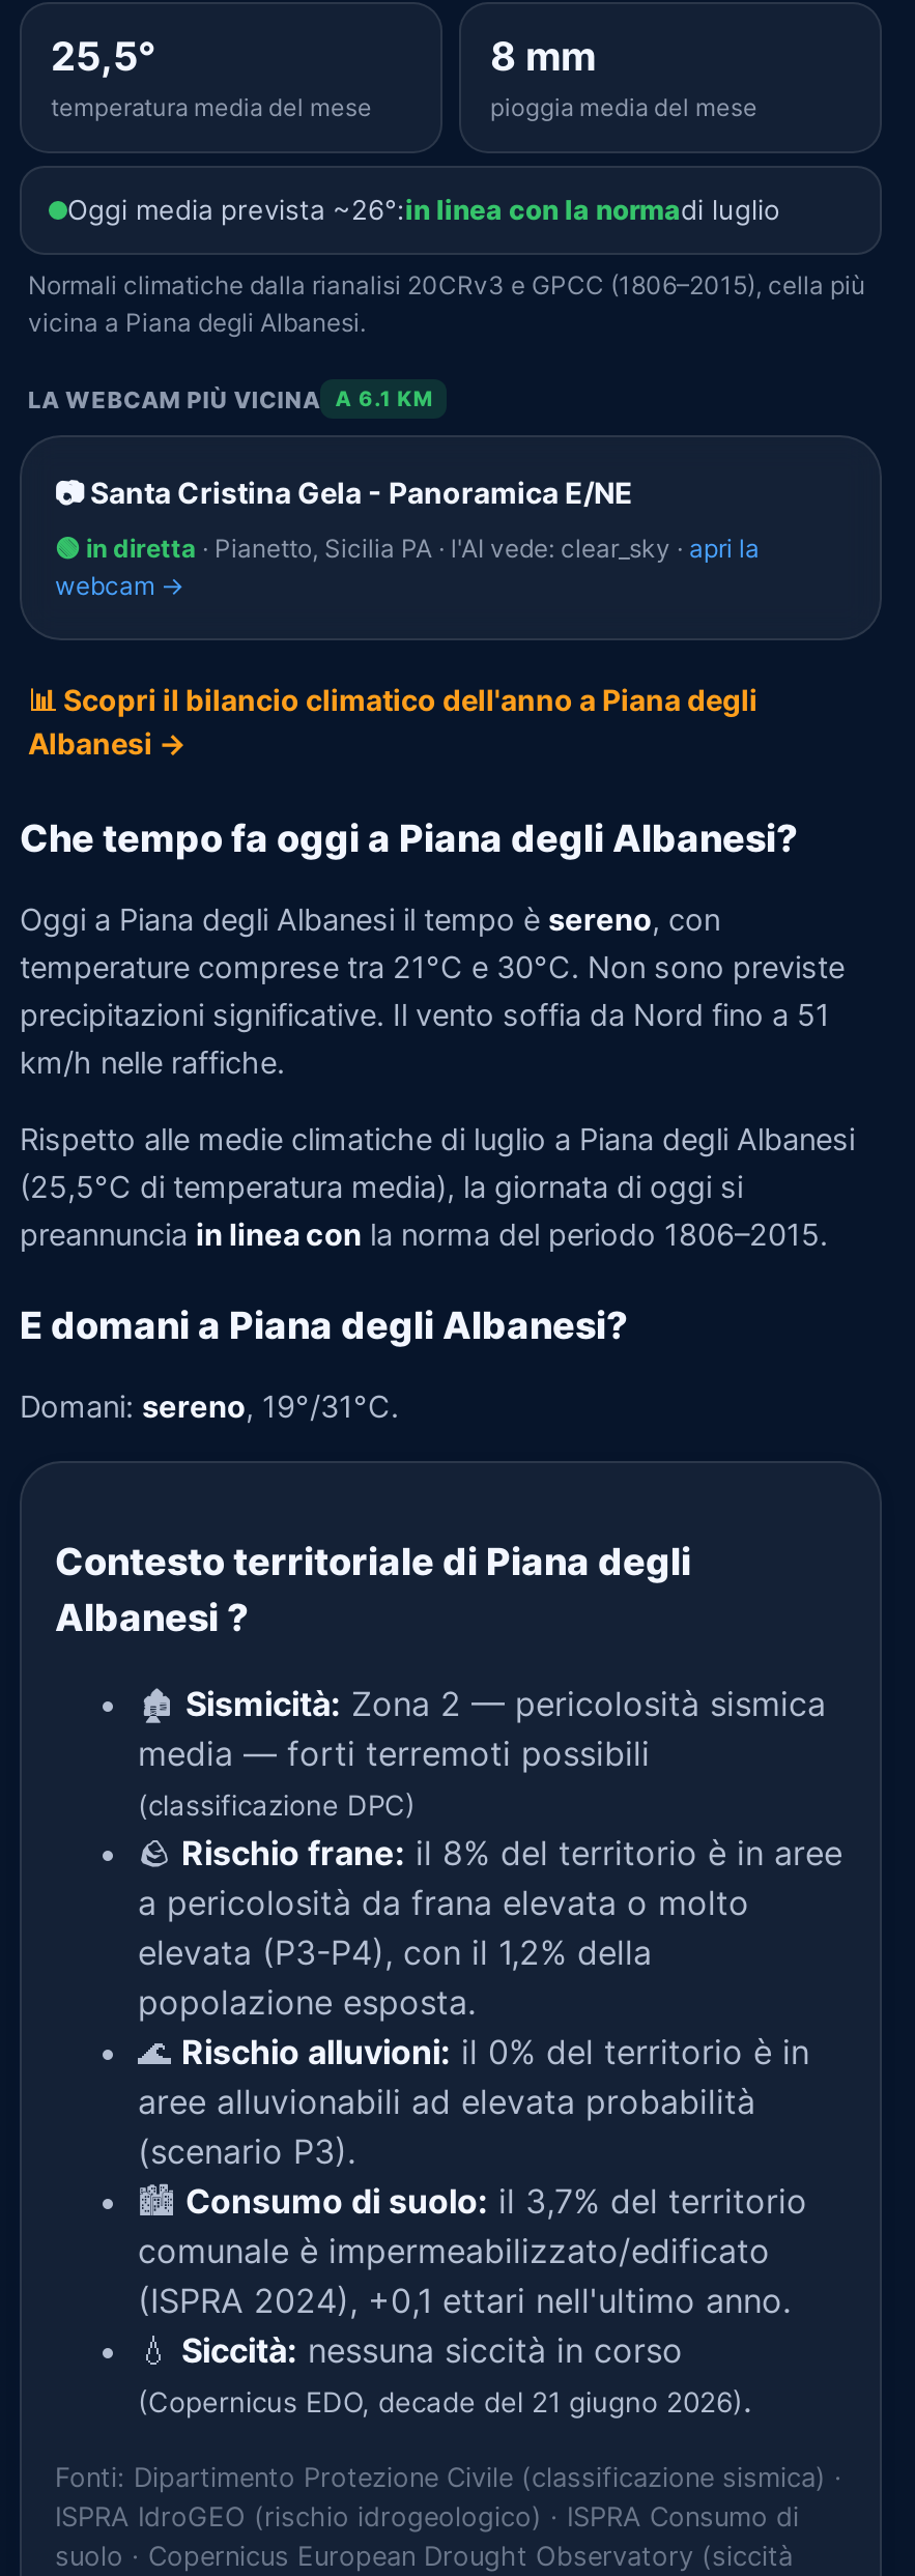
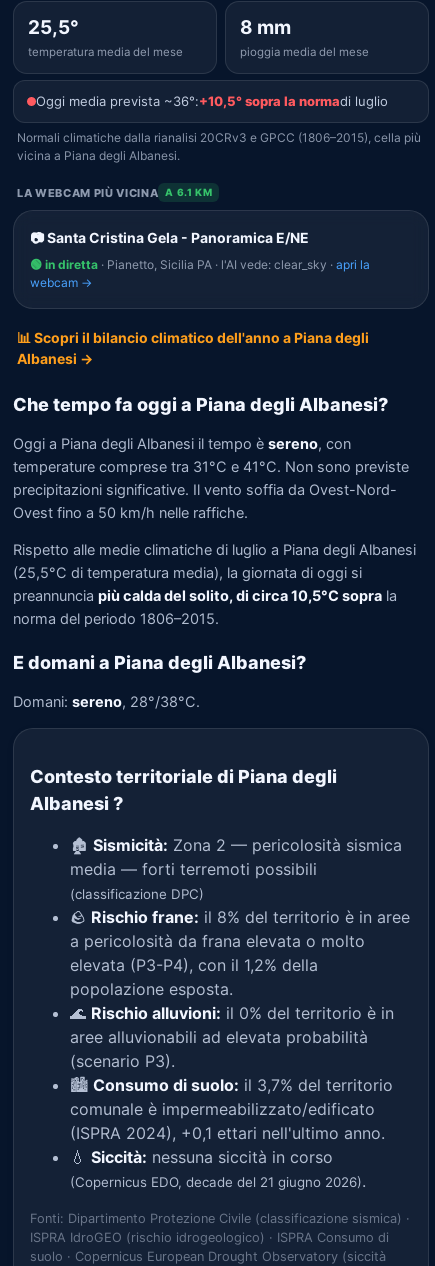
- Oggi media prevista ~26°:in linea con la normadi luglio
+ Oggi media prevista ~36°:+10,5° sopra la normadi luglio

- temperature comprese tra 21°C e 30°C. Non sono previste
- precipitazioni significative. Il vento soffia da Nord fino a 51
- km/h nelle raffiche.
+ temperature comprese tra 31°C e 41°C. Non sono previste
+ precipitazioni significative. Il vento soffia da Ovest-Nord-
+ Ovest fino a 50 km/h nelle raffiche.

- preannuncia in linea con la norma del periodo 1806–2015.
+ preannuncia più calda del solito, di circa 10,5°C sopra la
+ norma del periodo 1806–2015.

- Domani: sereno, 19°/31°C.
+ Domani: sereno, 28°/38°C.
